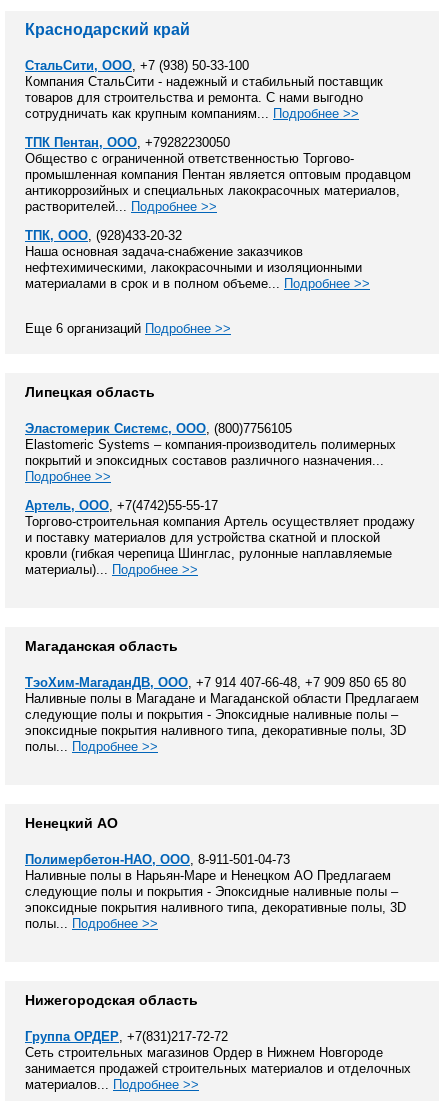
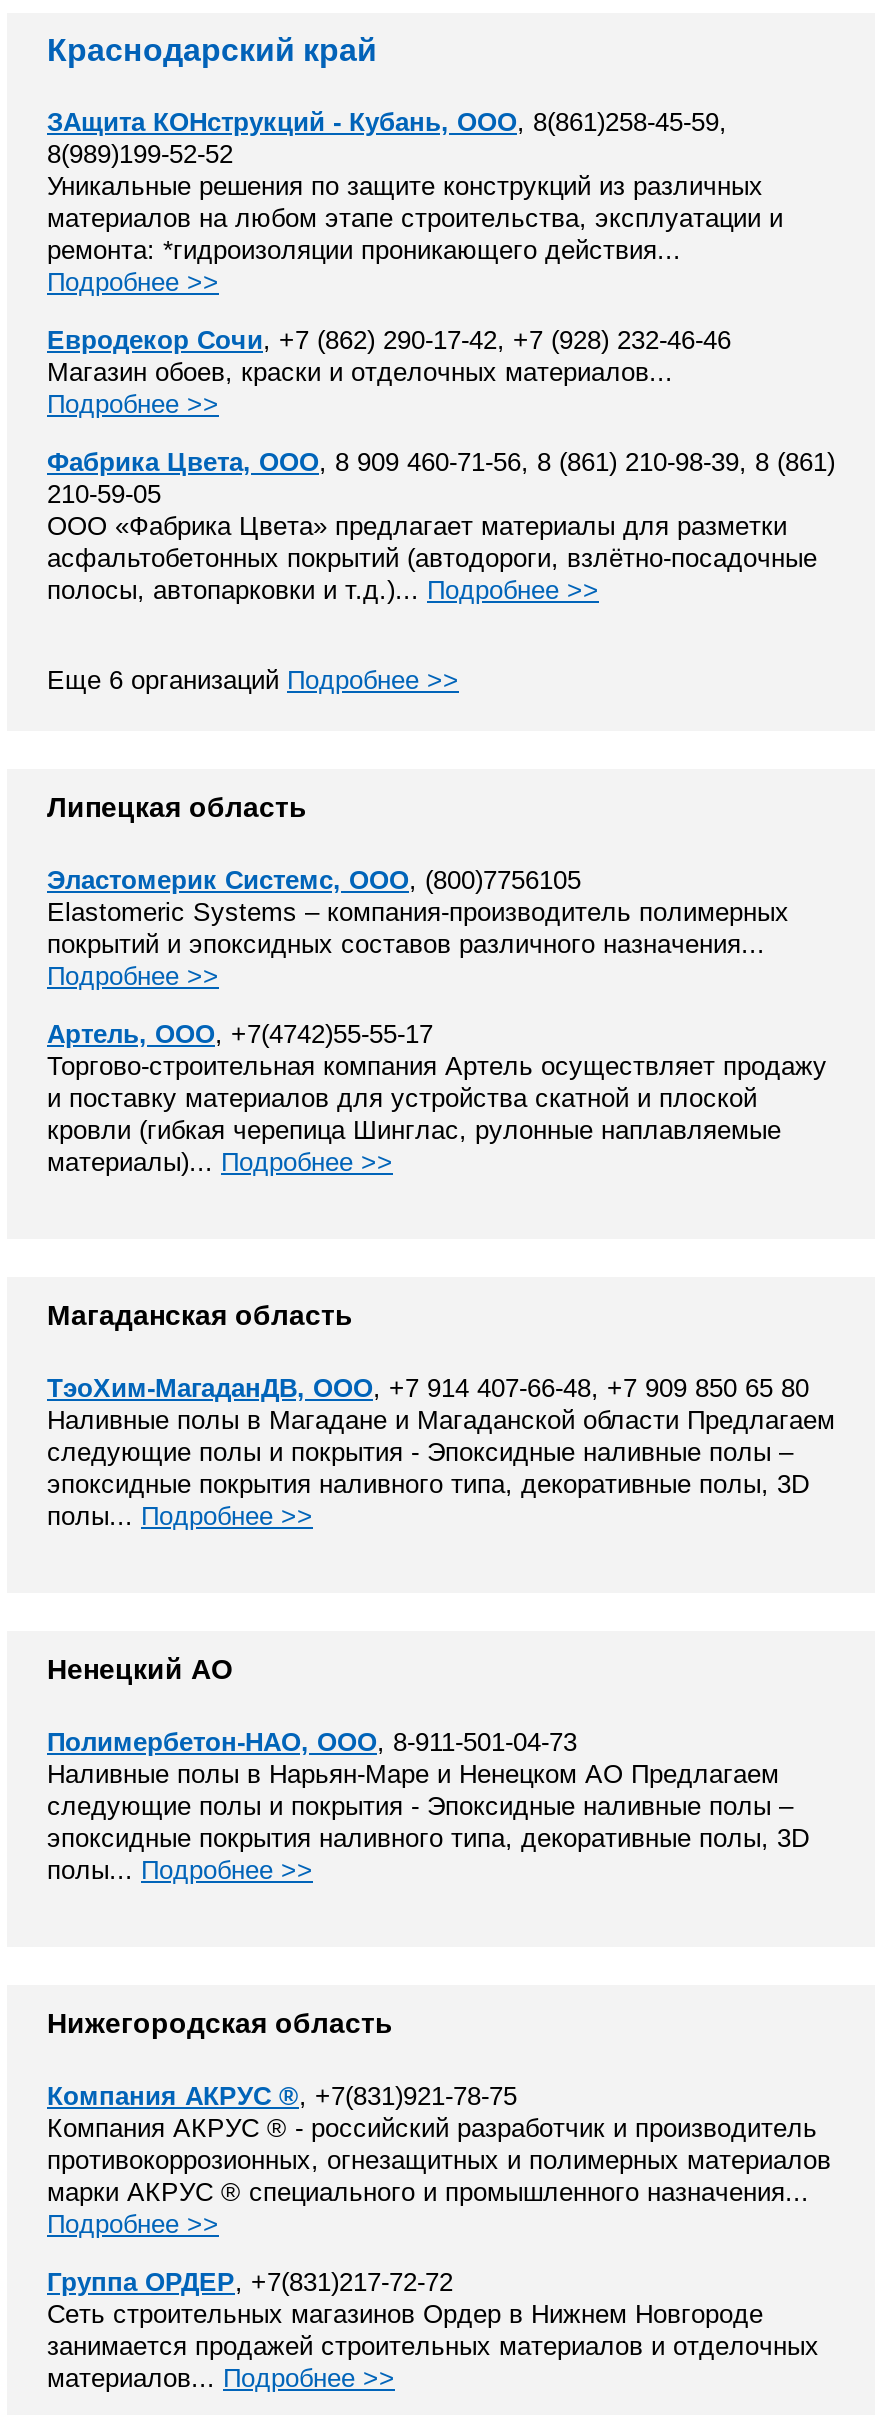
- СтальСити, ООО, +7 (938) 50-33-100
- Компания СтальСити - надежный и стабильный поставщик
- товаров для строительства и ремонта. С нами выгодно
- сотрудничать как крупным компаниям... Подробнее >>
+ ЗАщита КОНструкций - Кубань, ООО, 8(861)258-45-59,
+ 8(989)199-52-52
+ Уникальные решения по защите конструкций из различных
+ материалов на любом этапе строительства, эксплуатации и
+ ремонта: *гидроизоляции проникающего действия...
+ Подробнее >>

- ТПК Пентан, ООО, +79282230050
- Общество с ограниченной ответственностью Торгово-
- промышленная компания Пентан является оптовым продавцом
- антикоррозийных и специальных лакокрасочных материалов,
- растворителей... Подробнее >>
+ Евродекор Сочи, +7 (862) 290-17-42, +7 (928) 232-46-46
+ Магазин обоев, краски и отделочных материалов...
+ Подробнее >>

- ТПК, ООО, (928)433-20-32
- Наша основная задача-снабжение заказчиков
- нефтехимическими, лакокрасочными и изоляционными
- материалами в срок и в полном объеме... Подробнее >>
+ Фабрика Цвета, ООО, 8 909 460-71-56, 8 (861) 210-98-39, 8 (861)
+ 210-59-05
+ ООО «Фабрика Цвета» предлагает материалы для разметки
+ асфальтобетонных покрытий (автодороги, взлётно-посадочные
+ полосы, автопарковки и т.д.)... Подробнее >>

+ Компания АКРУС ®, +7(831)921-78-75
+ Компания АКРУС ® - российский разработчик и производитель
+ противокоррозионных, огнезащитных и полимерных материалов
+ марки АКРУС ® специального и промышленного назначения...
+ Подробнее >>
